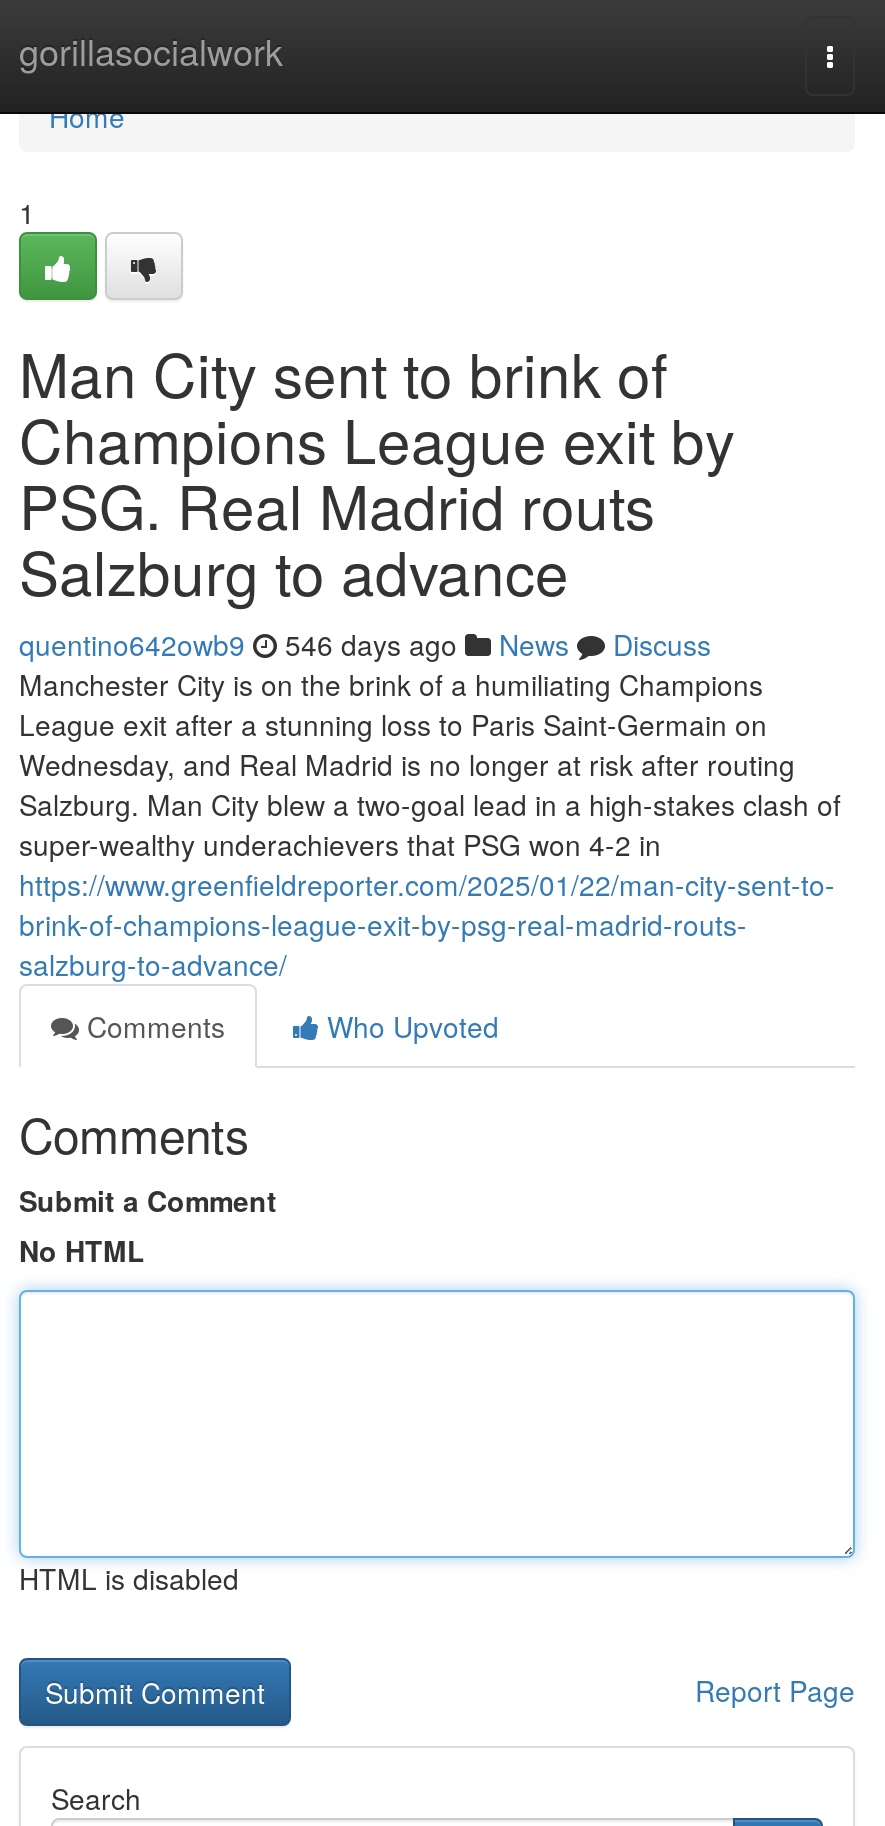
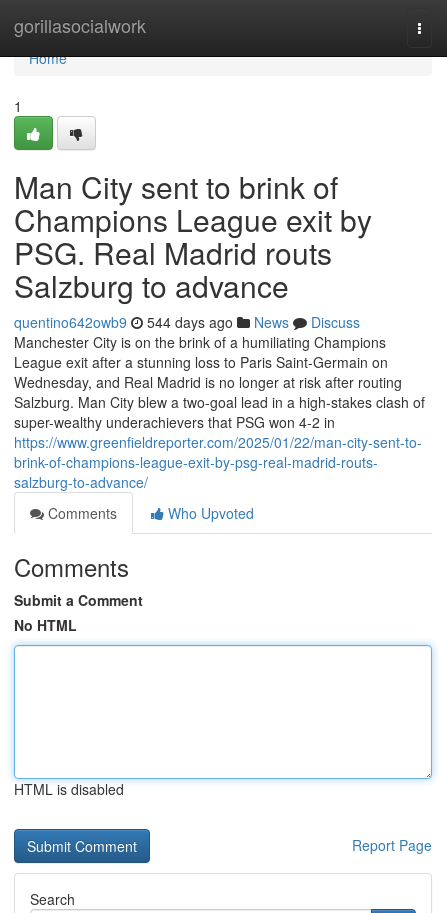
- quentino642owb9 546 days ago News Discuss
+ quentino642owb9 544 days ago News Discuss
